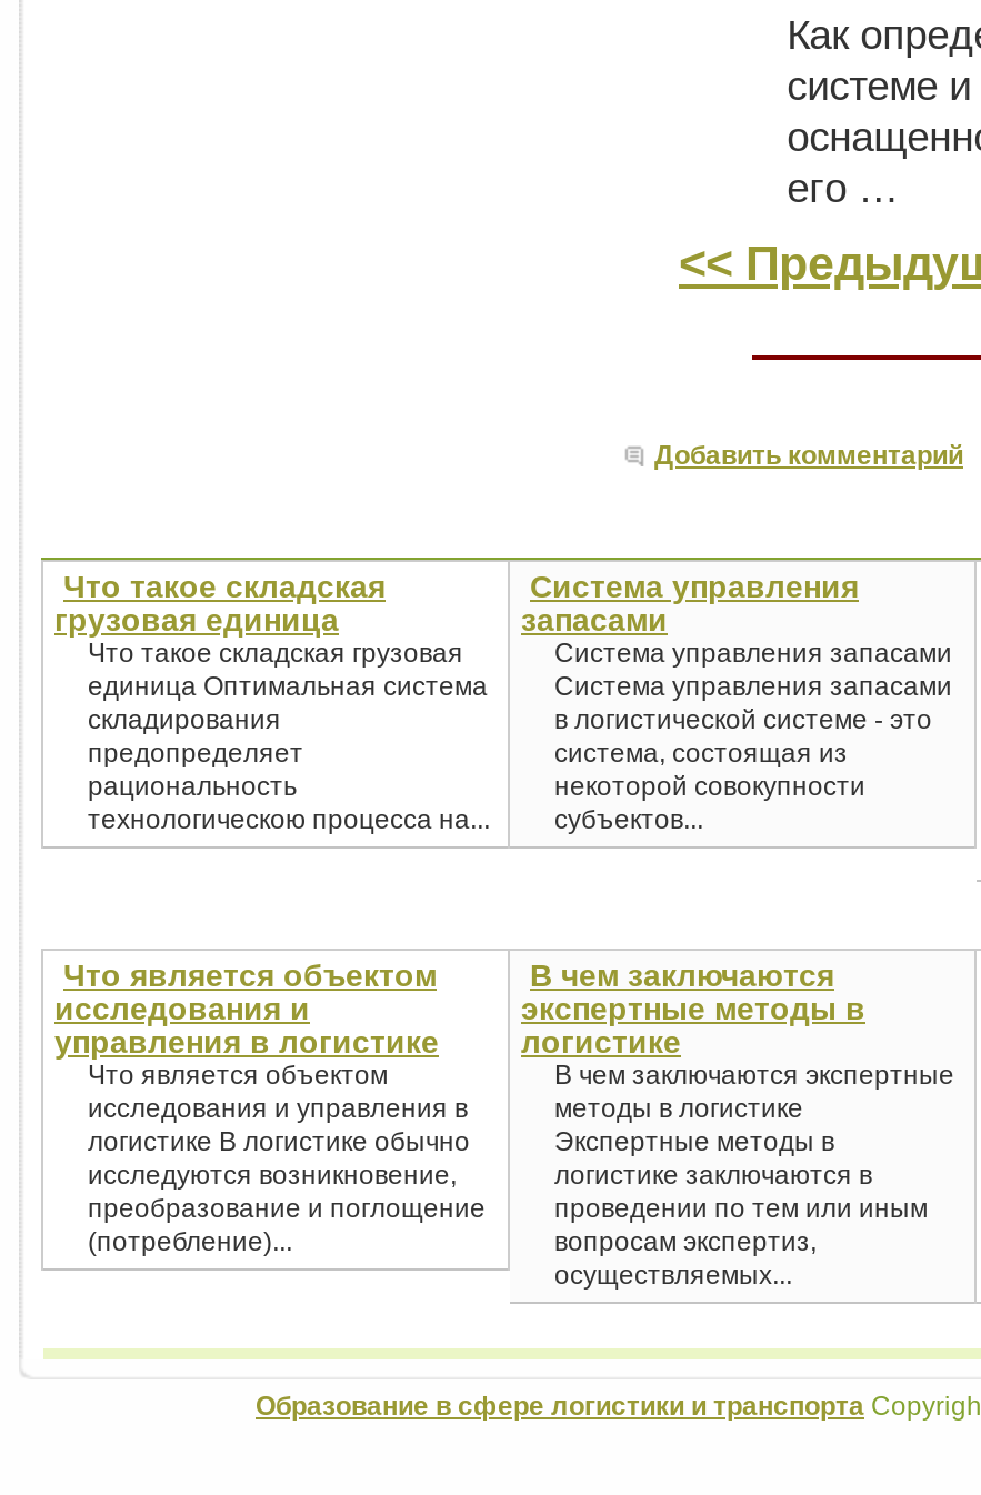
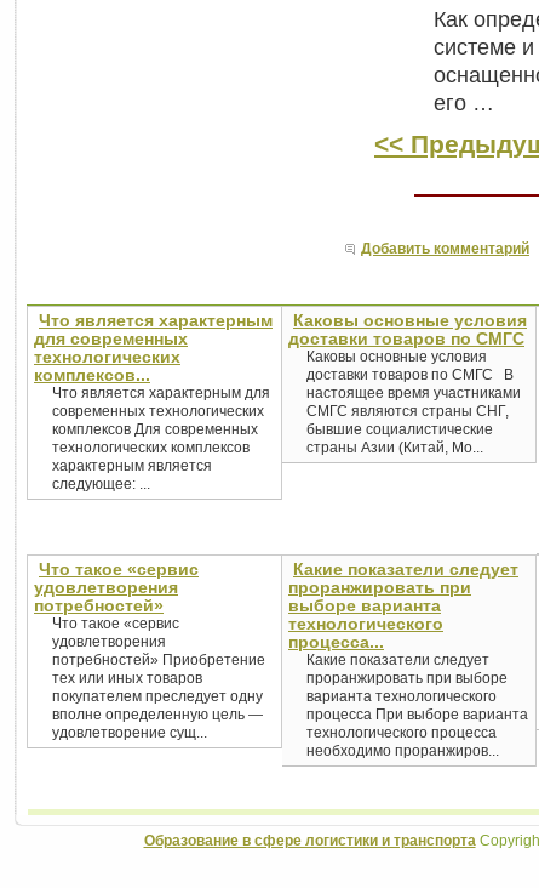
- Что такое складская
- грузовая единица
- Что такое складская грузовая
- единица Оптимальная система
- складирования
- предопределяет
- рациональность
- технологическою процесса на...
+ Что является характерным
+ для современных
+ технологических
+ комплексов...
+ Что является характерным для
+ современных технологических
+ комплексов Для современных
+ технологических комплексов
+ характерным является
+ следующее: ...

- Система управления
- запасами
- Система управления запасами
- Система управления запасами
- в логистической системе - это
- система, состоящая из
- некоторой совокупности
- субъектов...
+ Каковы основные условия
+ доставки товаров по СМГС
+ Каковы основные условия
+ доставки товаров по СМГС В
+ настоящее время участниками
+ СМГС являются страны СНГ,
+ бывшие социалистические
+ страны Азии (Китай, Мо...

- Что является объектом
- исследования и
- управления в логистике
- Что является объектом
- исследования и управления в
- логистике В логистике обычно
- исследуются возникновение,
- преобразование и поглощение
- (потребление)...
+ Что такое «сервис
+ удовлетворения
+ потребностей»
+ Что такое «сервис
+ удовлетворения
+ потребностей» Приобретение
+ тех или иных товаров
+ покупателем преследует одну
+ вполне определенную цель —
+ удовлетворение сущ...

- В чем заключаются
- экспертные методы в
- логистике
- В чем заключаются экспертные
- методы в логистике
- Экспертные методы в
- логистике заключаются в
- проведении по тем или иным
- вопросам экспертиз,
- осуществляемых...
+ Какие показатели следует
+ проранжировать при
+ выборе варианта
+ технологического
+ процесса...
+ Какие показатели следует
+ проранжировать при выборе
+ варианта технологического
+ процесса При выборе варианта
+ технологического процесса
+ необходимо проранжиров...
